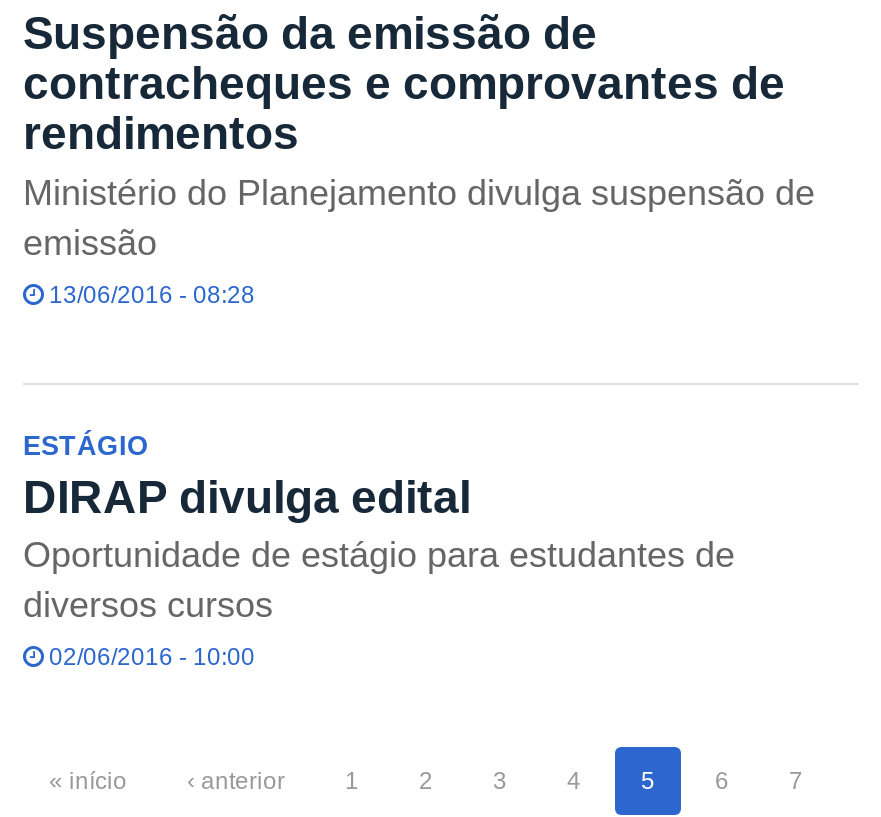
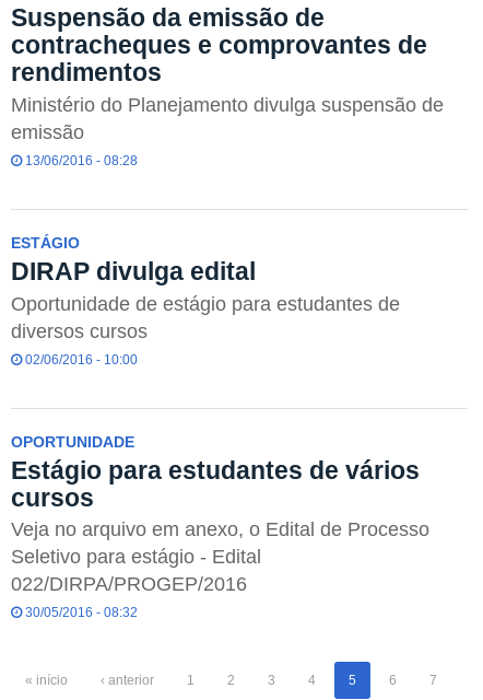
+ OPORTUNIDADE
+ Estágio para estudantes de vários
+ cursos
+ Veja no arquivo em anexo, o Edital de Processo
+ Seletivo para estágio - Edital
+ 022/DIRPA/PROGEP/2016
+ 30/05/2016 - 08:32
